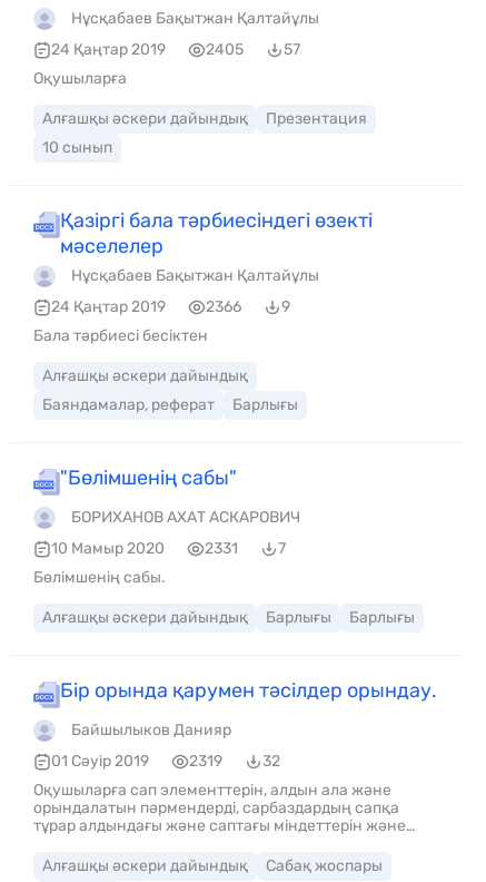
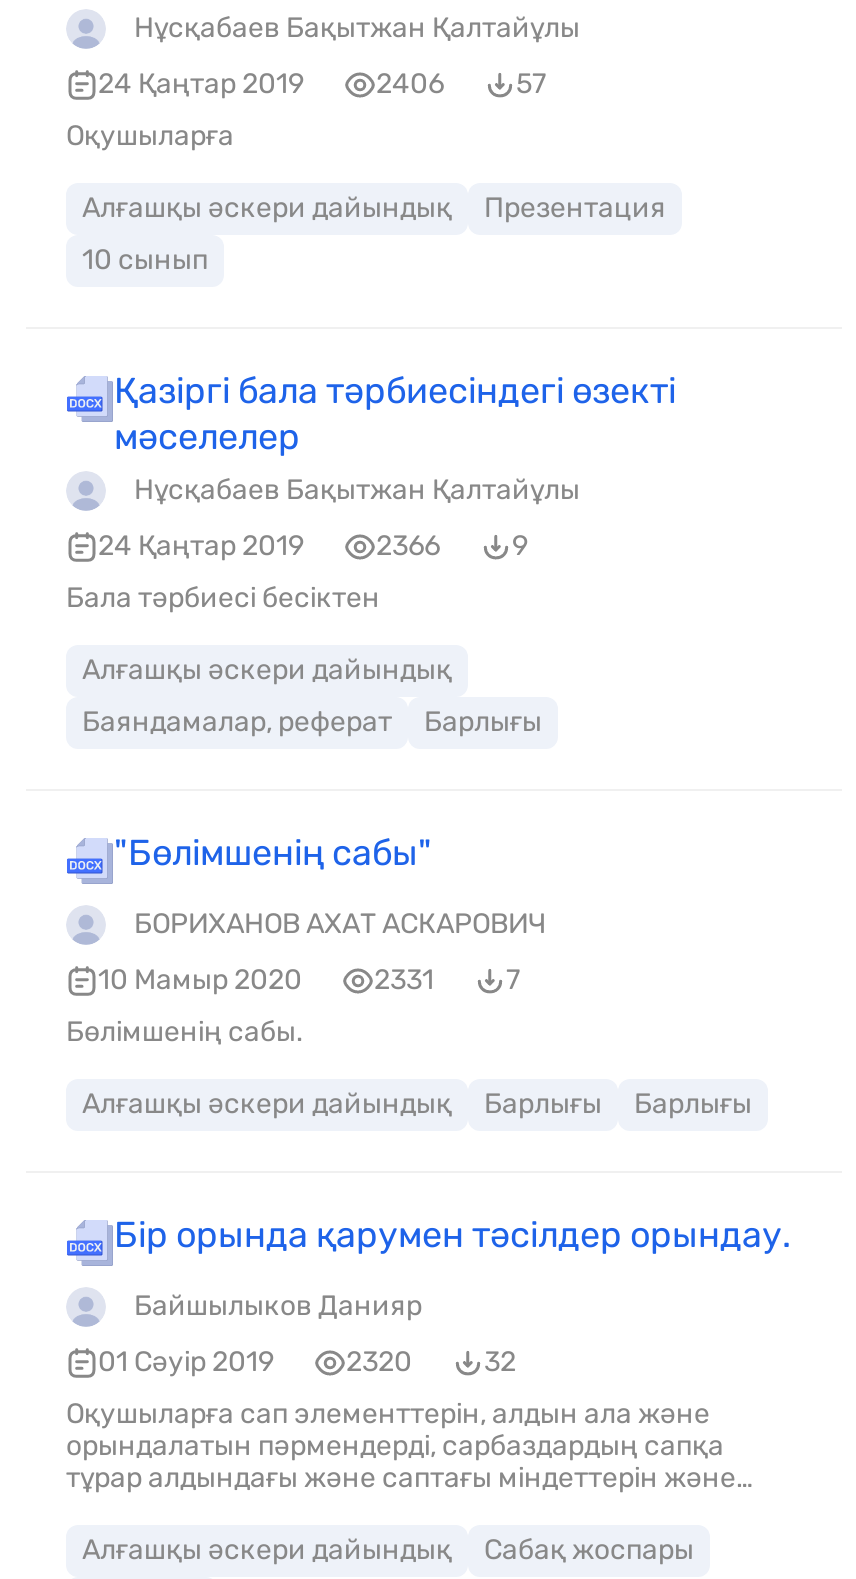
- 2405
+ 2406

- 2319
+ 2320
